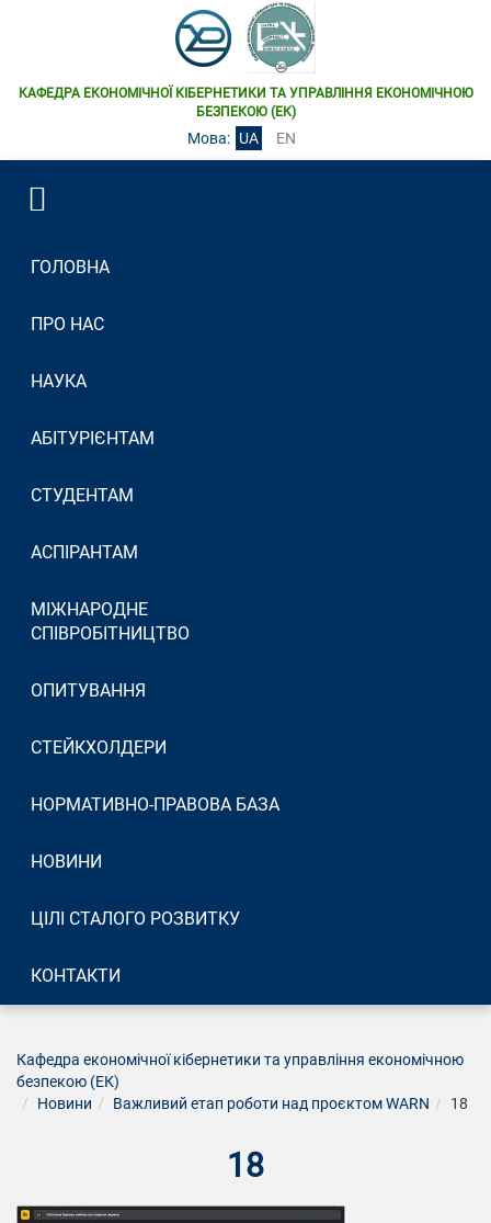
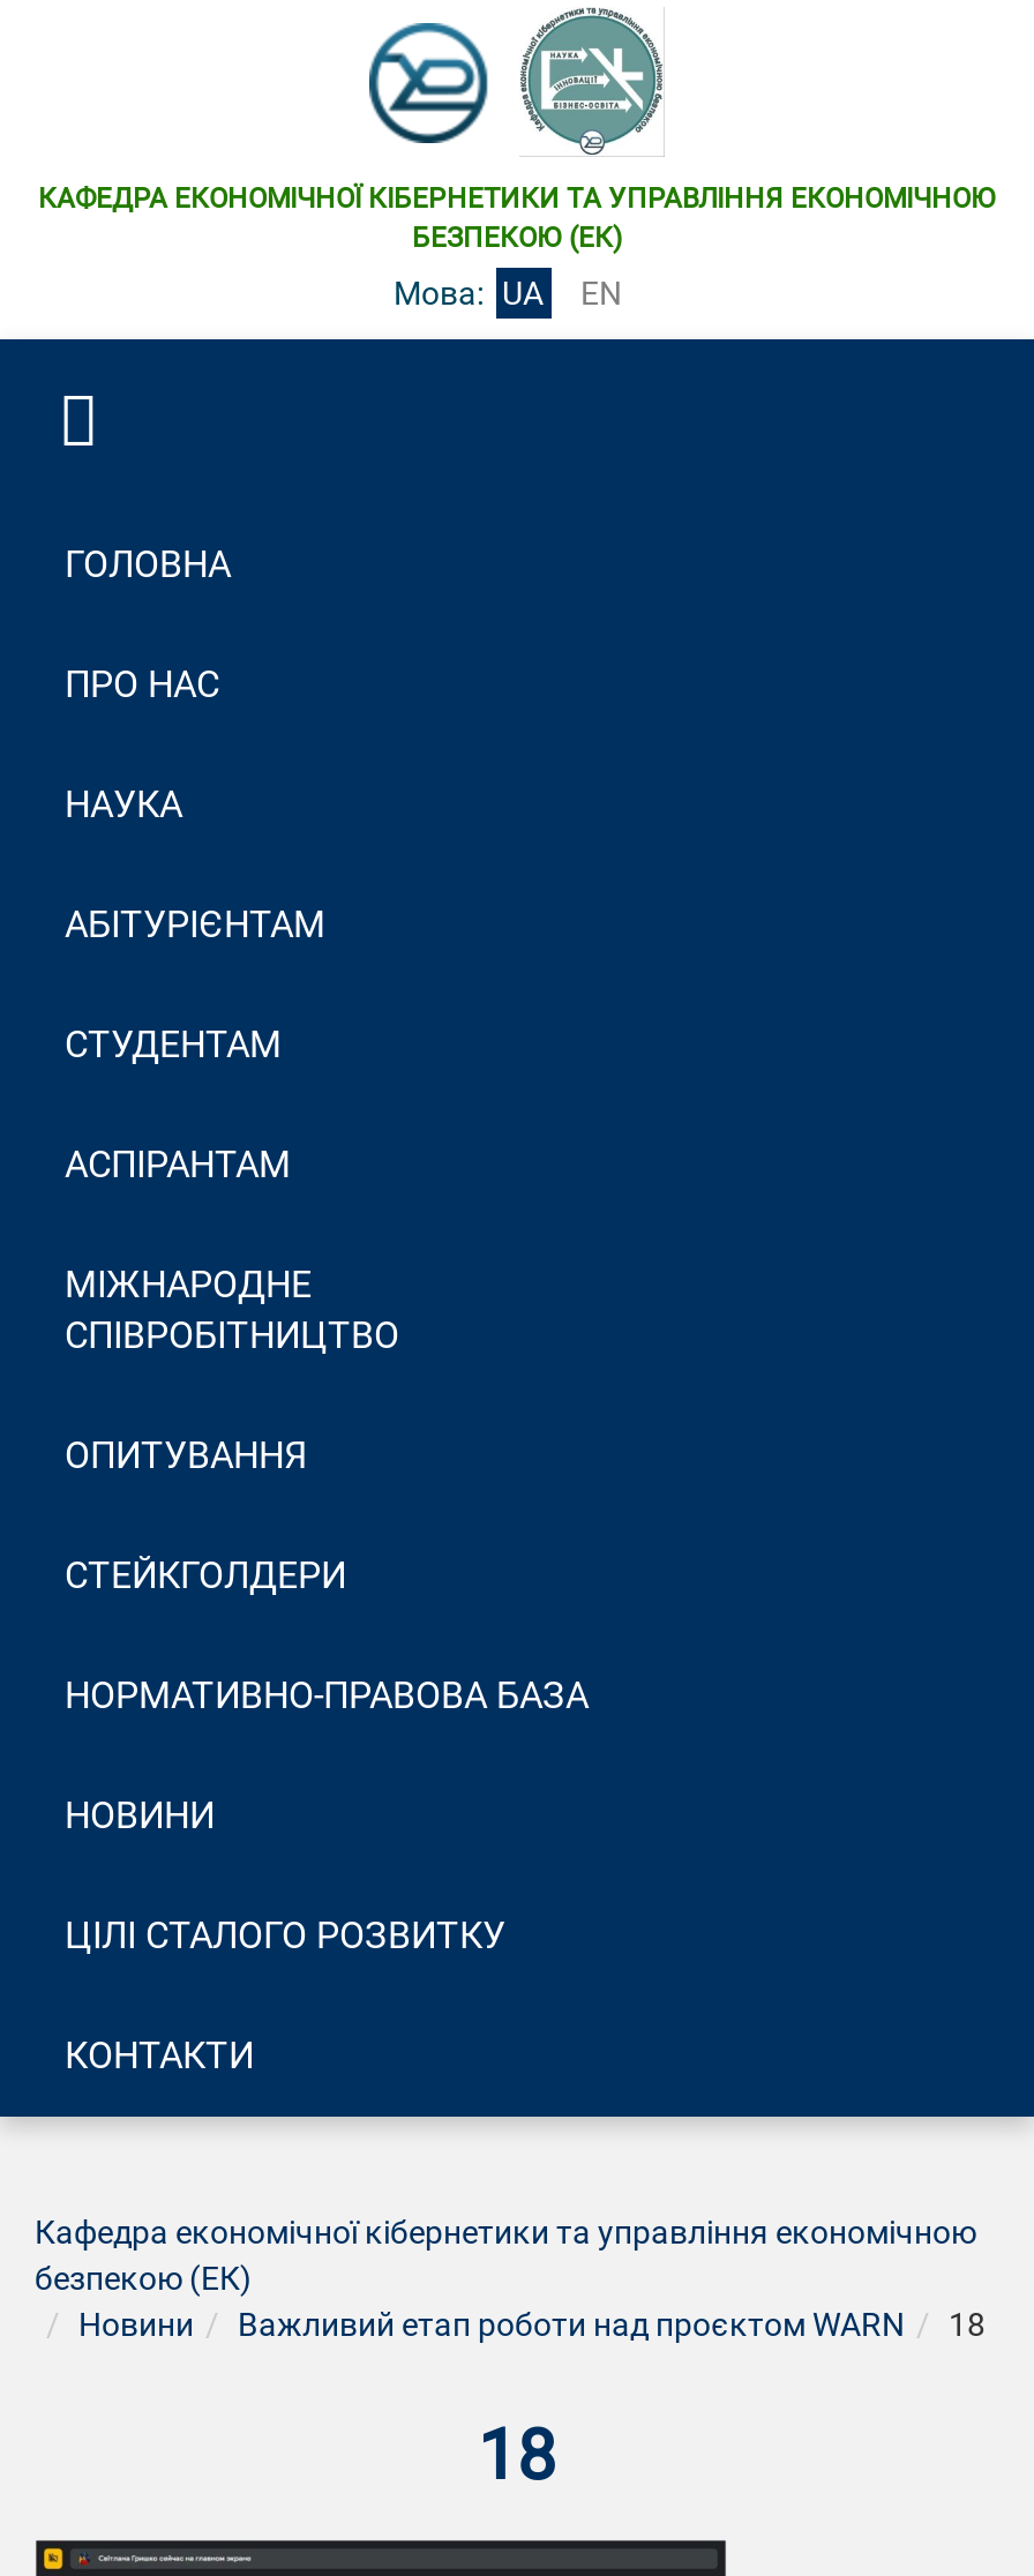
- СТЕЙКХОЛДЕРИ
+ СТЕЙКГОЛДЕРИ
